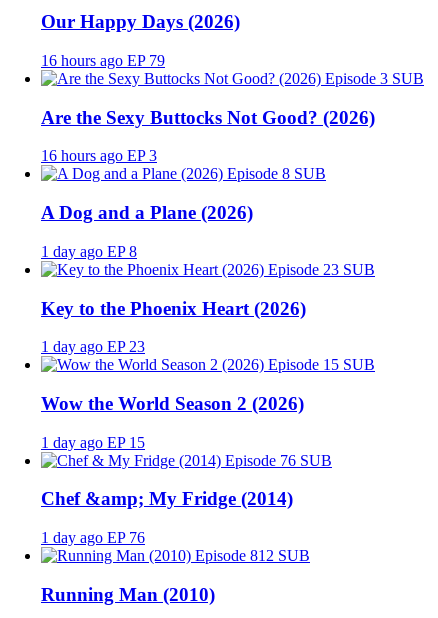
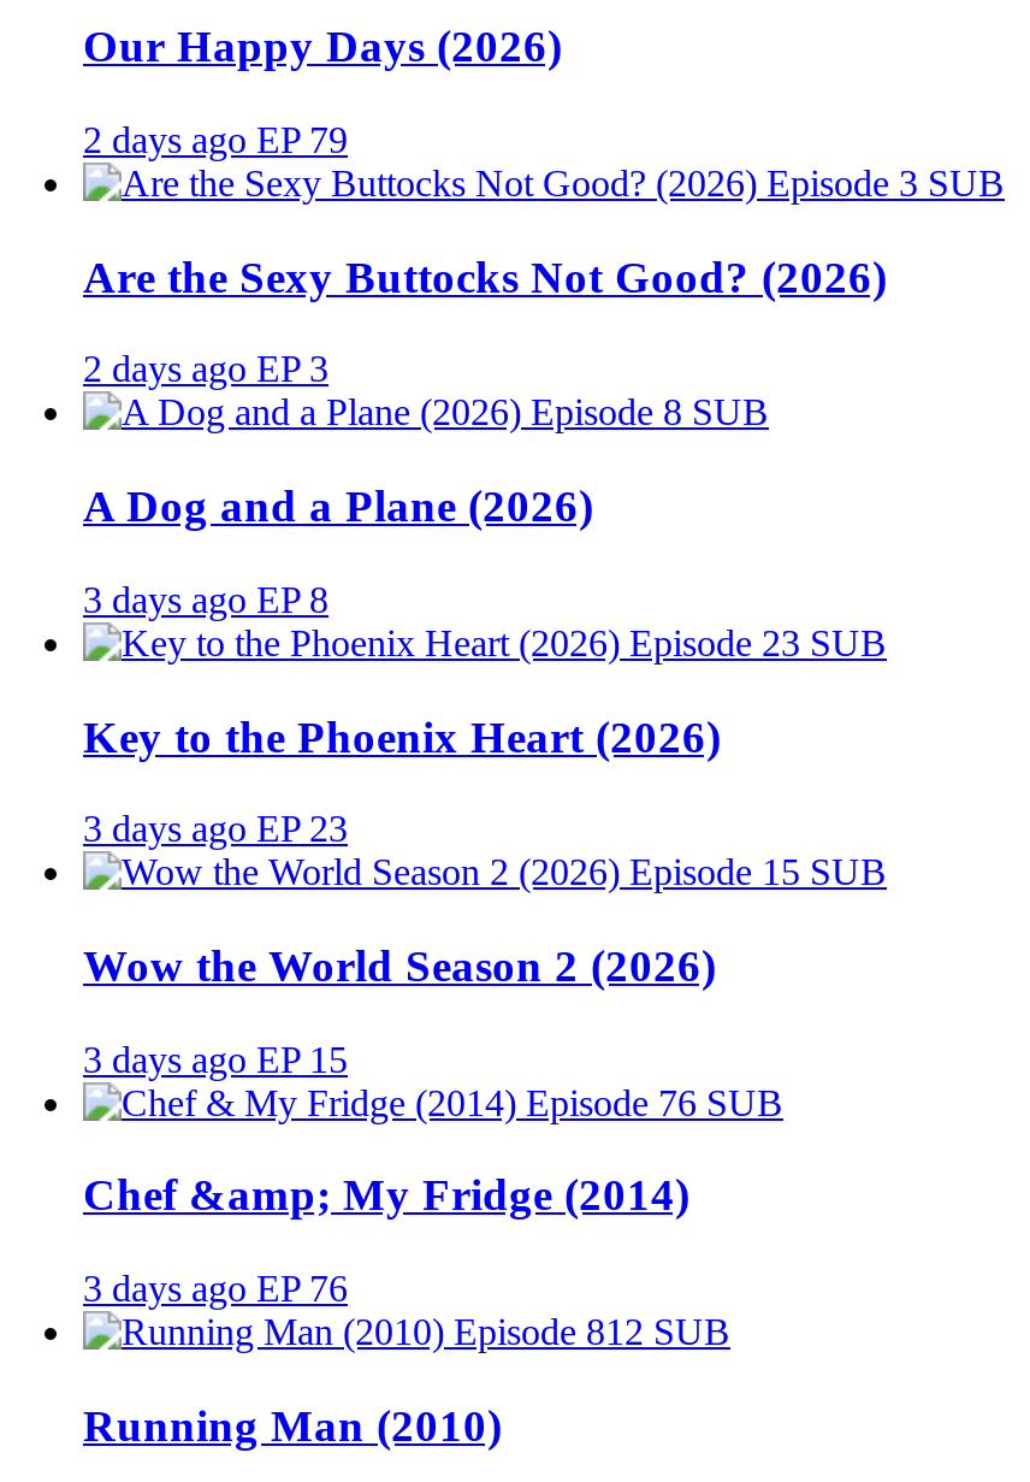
- 16 hours ago EP 79
+ 2 days ago EP 79

- 16 hours ago EP 3
+ 2 days ago EP 3

- 1 day ago EP 8
+ 3 days ago EP 8

- 1 day ago EP 23
+ 3 days ago EP 23

- 1 day ago EP 15
+ 3 days ago EP 15

- 1 day ago EP 76
+ 3 days ago EP 76
